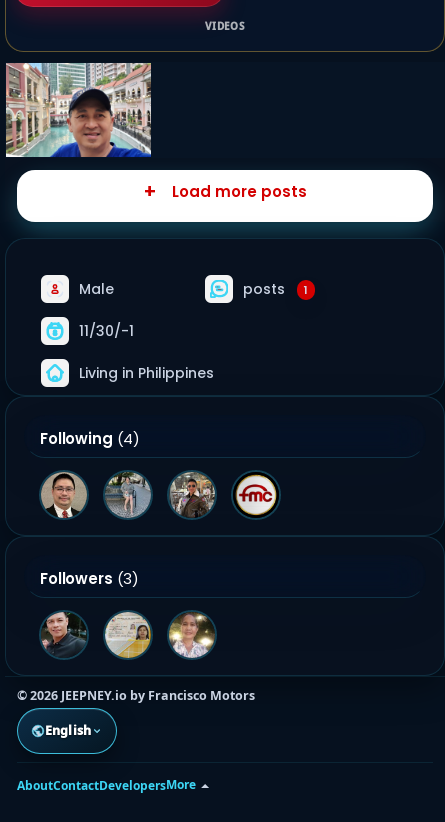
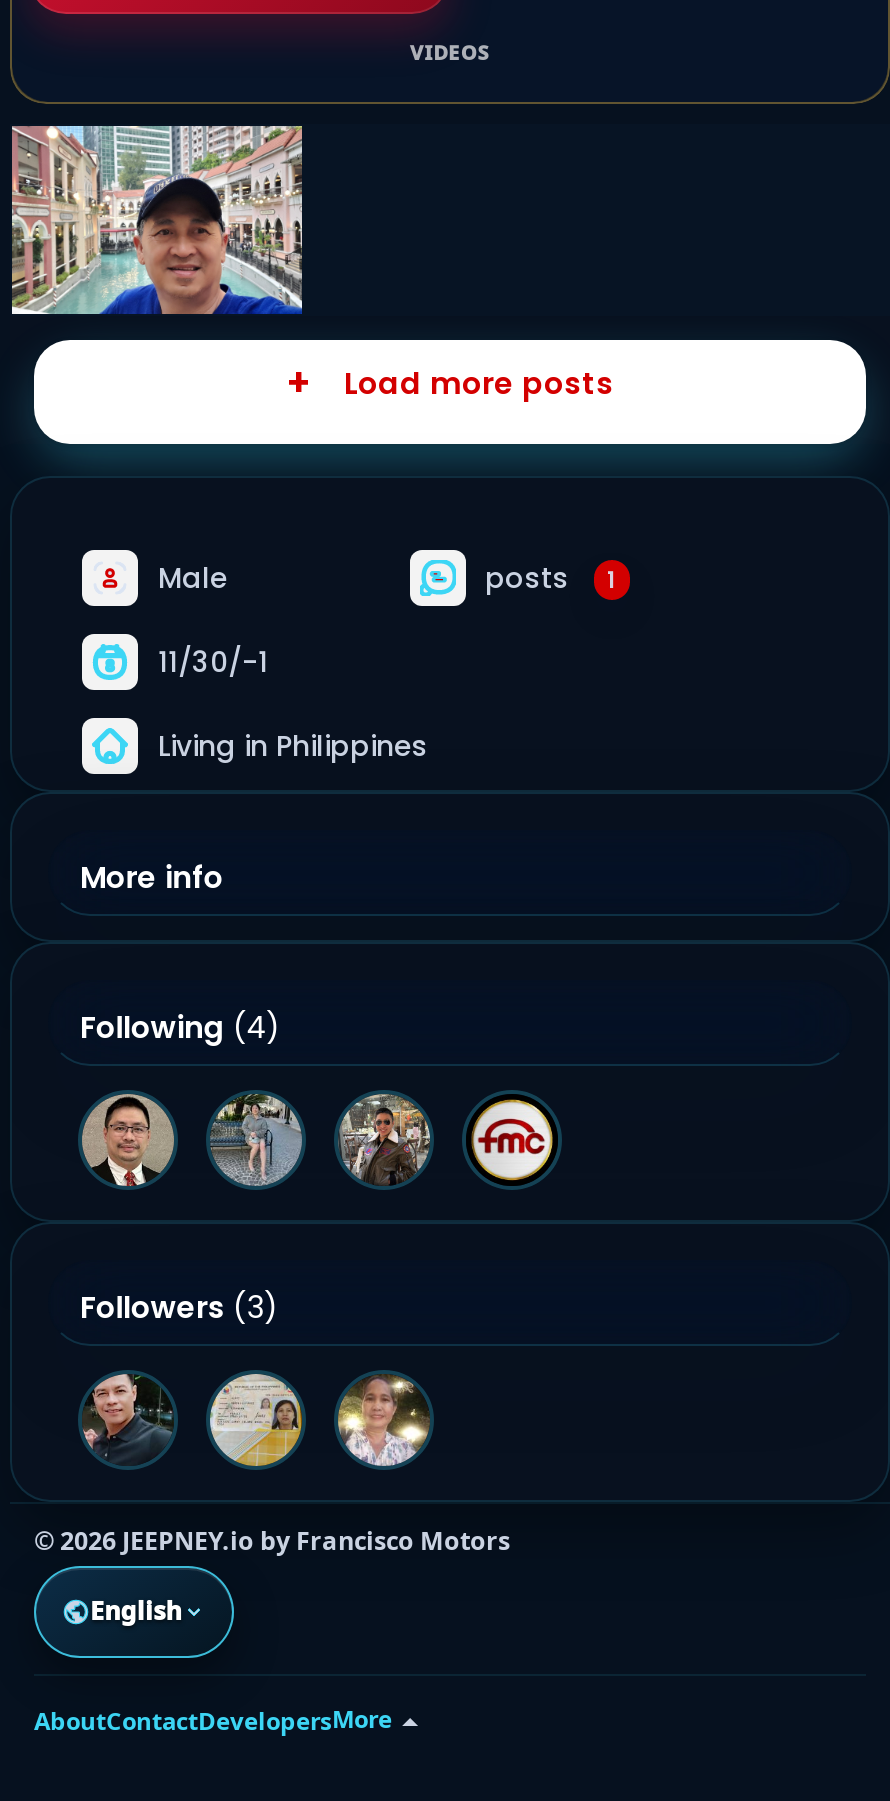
+ More info
